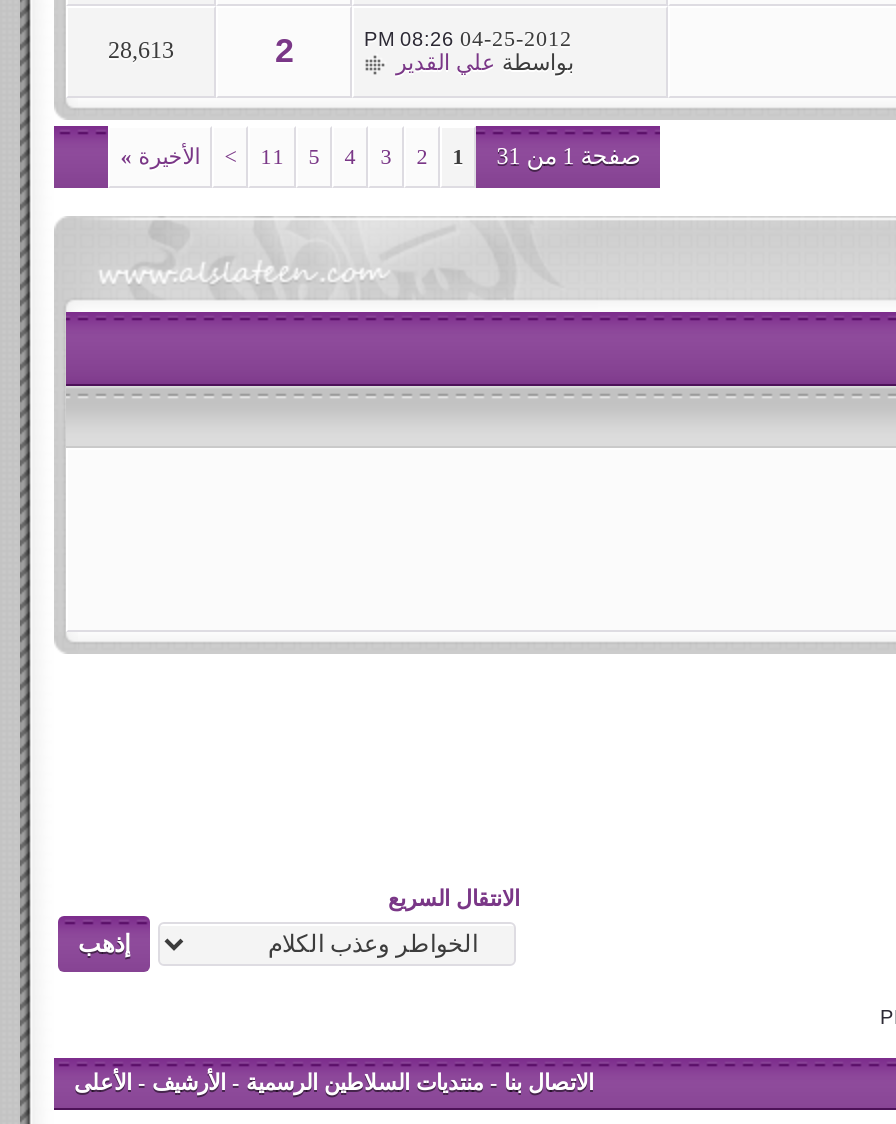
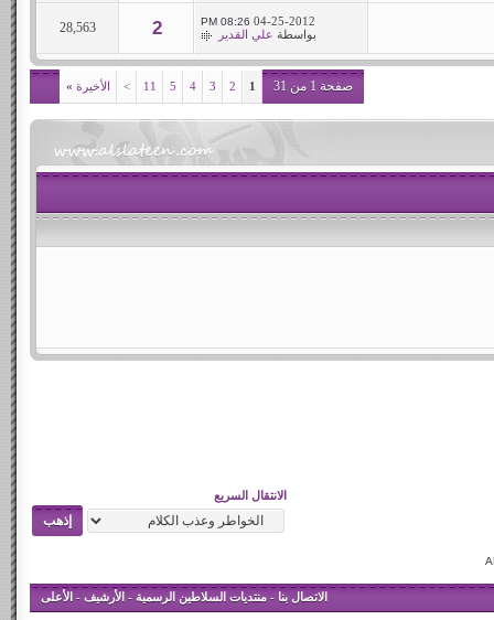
- 28,613
+ 28,563
